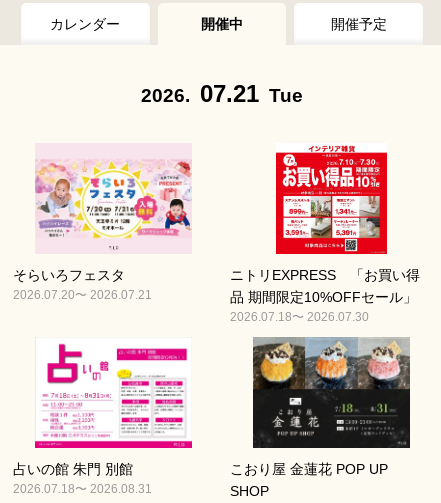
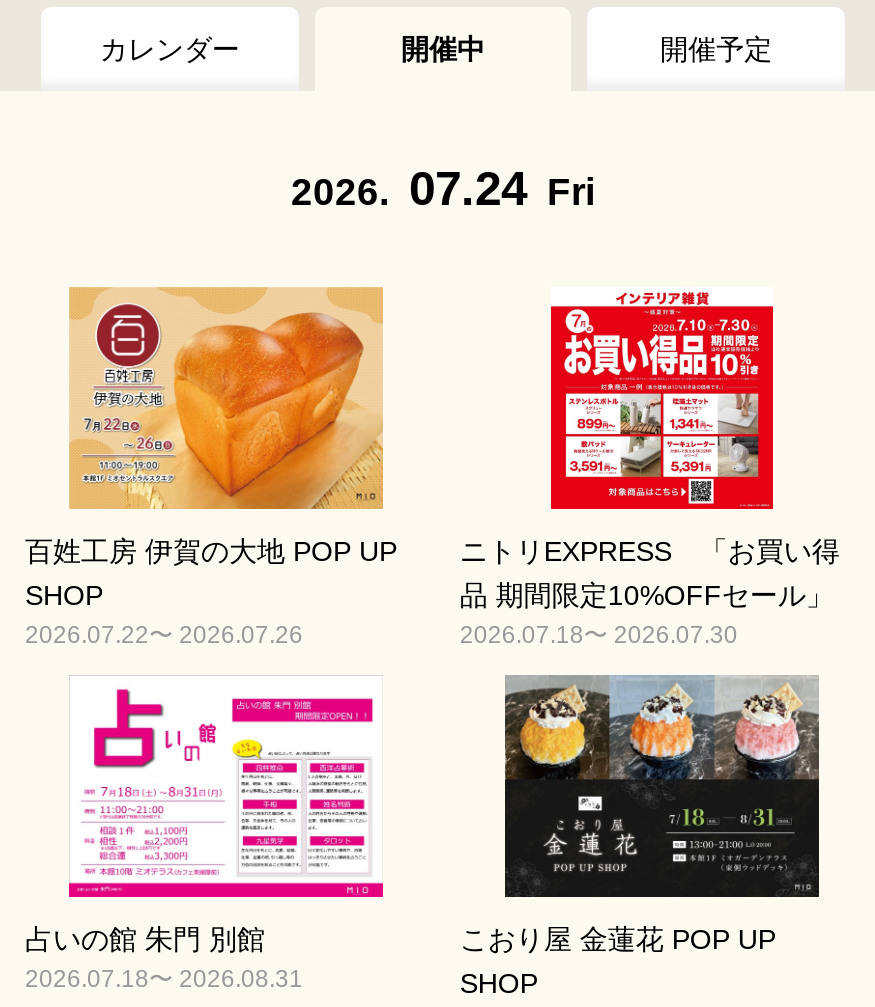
- 2026. 07.21 Tue
+ 2026. 07.24 Fri

- [image]
- そらいろフェスタ
- 2026.07.20〜 2026.07.21
+ [image]
+ 百姓工房 伊賀の大地 POP UP
+ SHOP
+ 2026.07.22〜 2026.07.26
